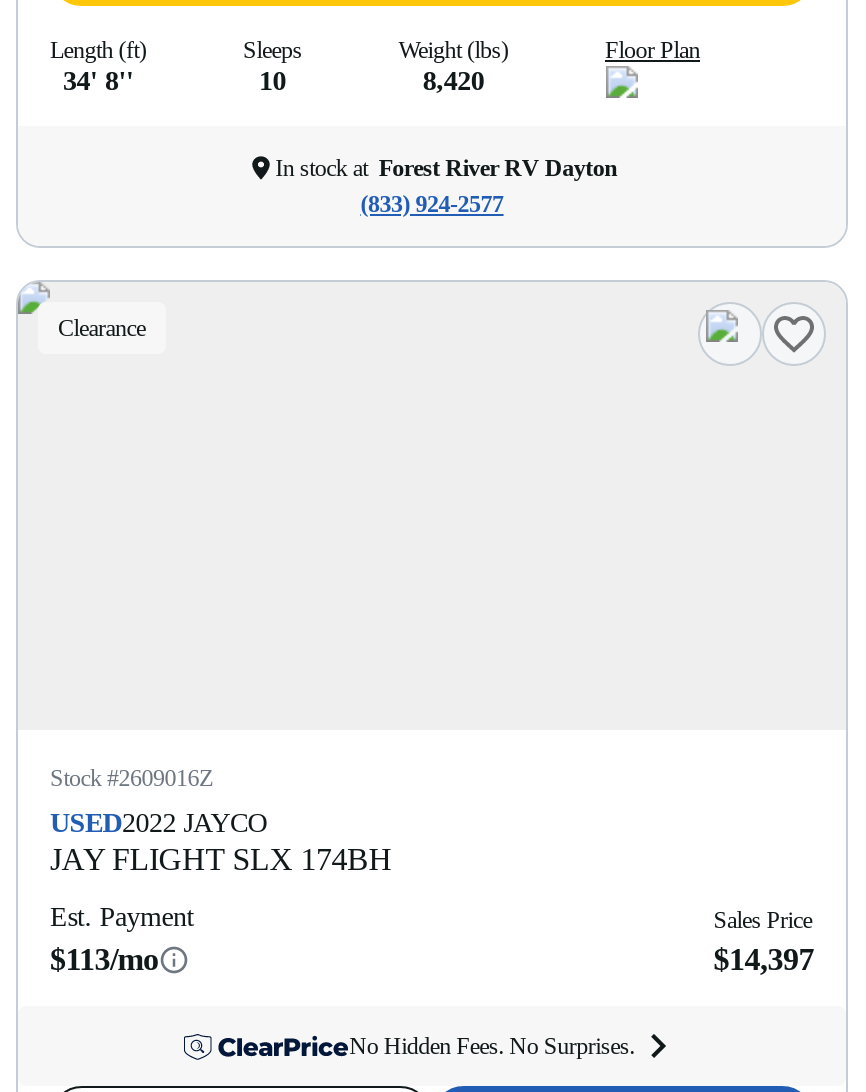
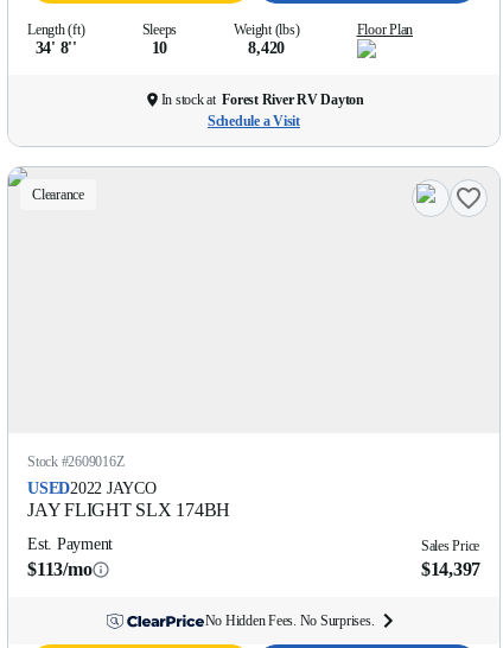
- (833) 924-2577
+ Schedule a Visit
